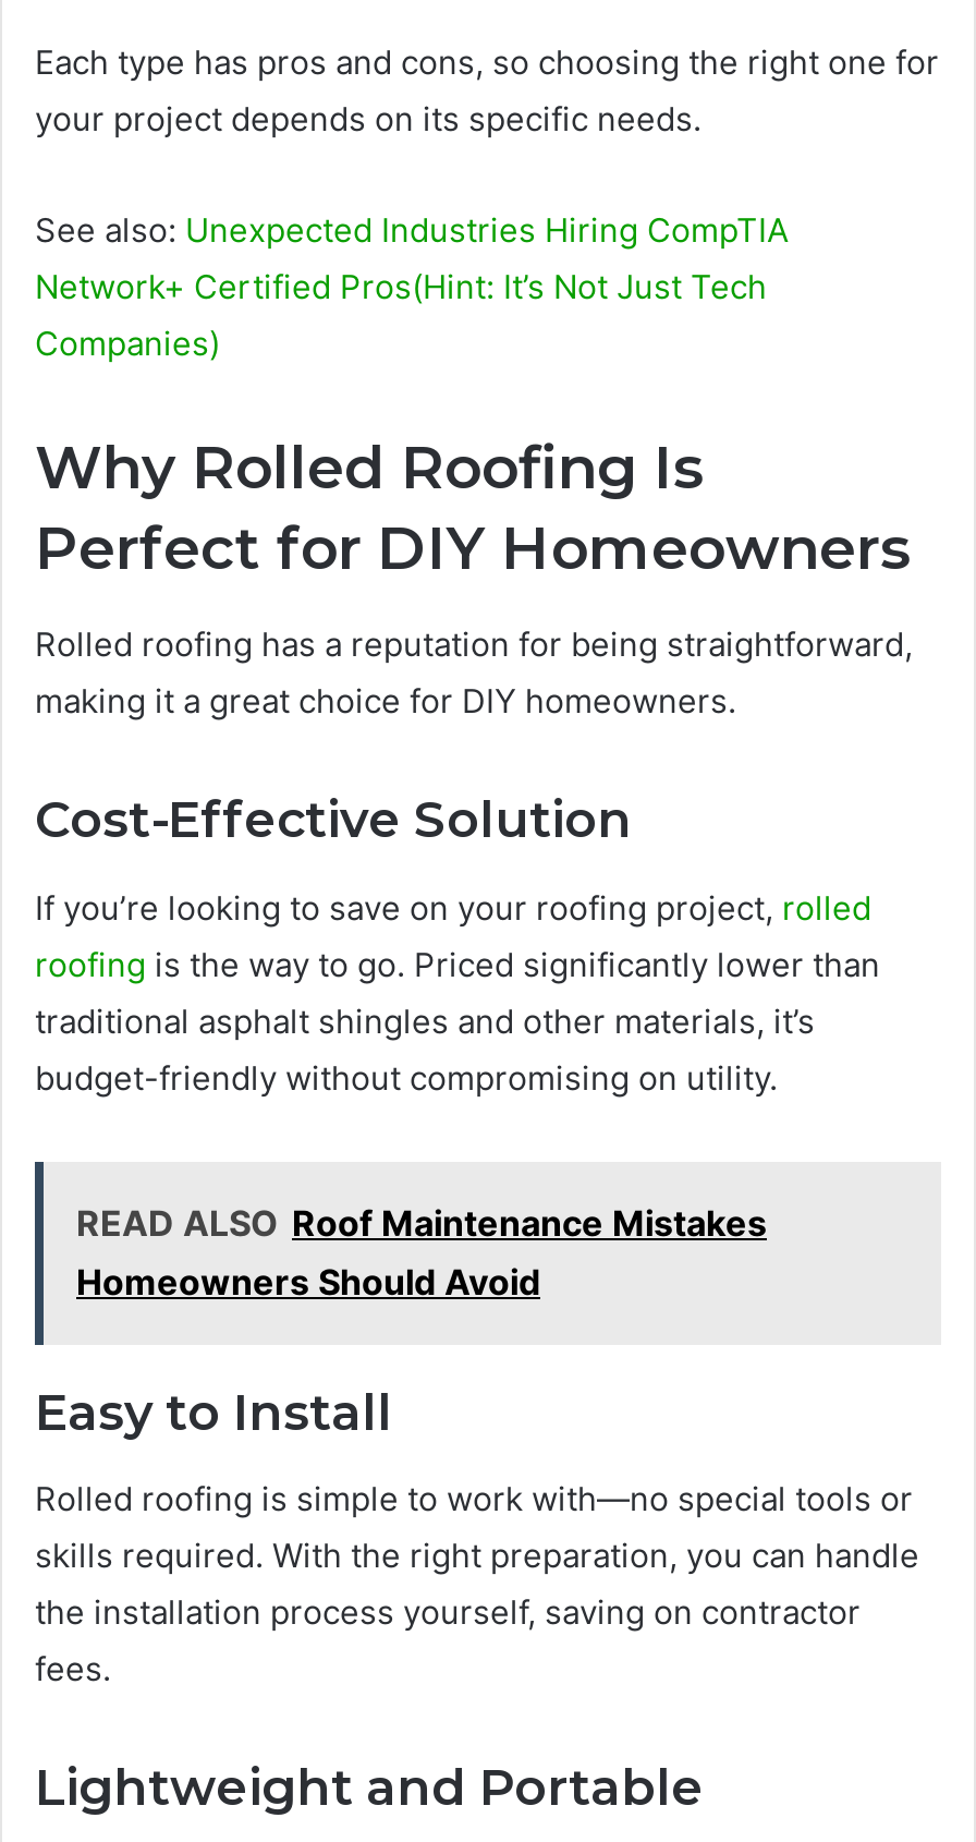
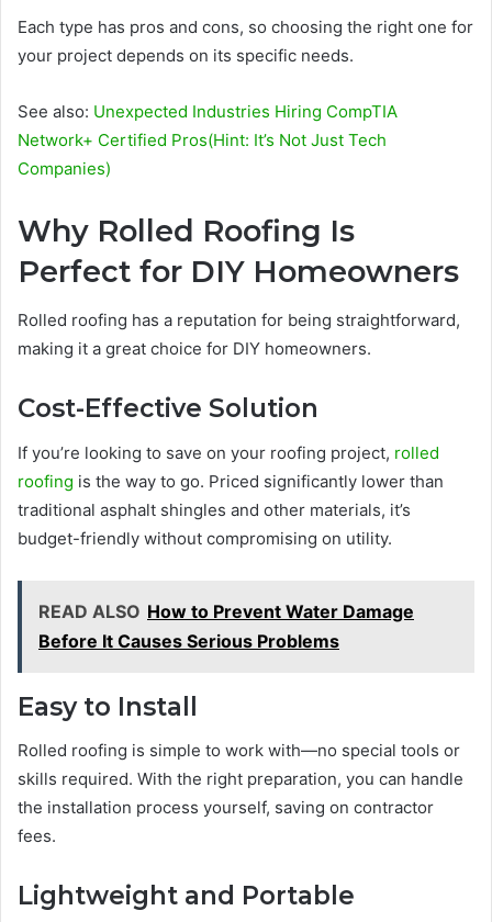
- READ ALSO Roof Maintenance Mistakes
- Homeowners Should Avoid
+ READ ALSO How to Prevent Water Damage
+ Before It Causes Serious Problems
